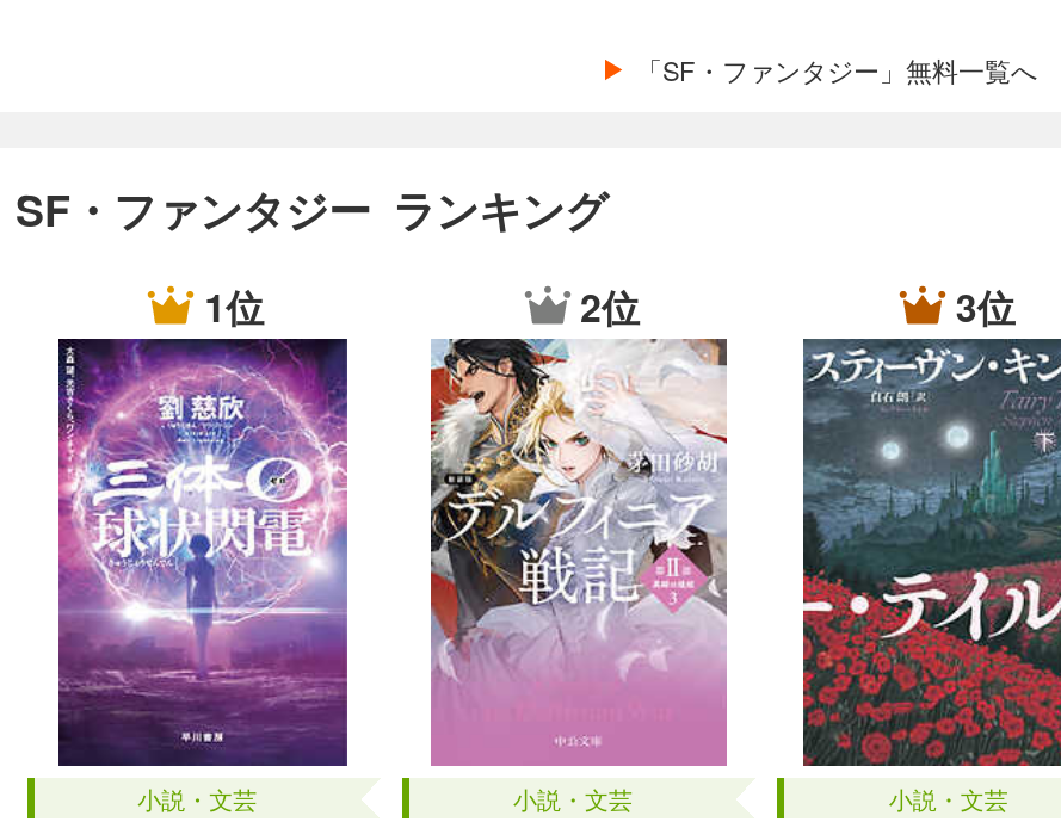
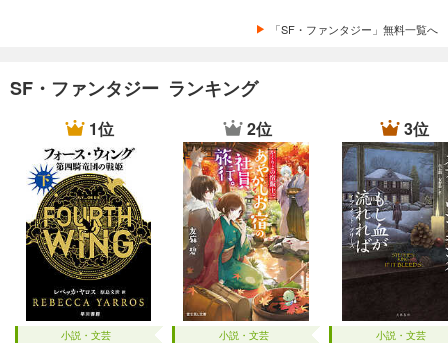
- [image]
+ [image]

- [image]
+ [image]

- [image]
+ [image]
